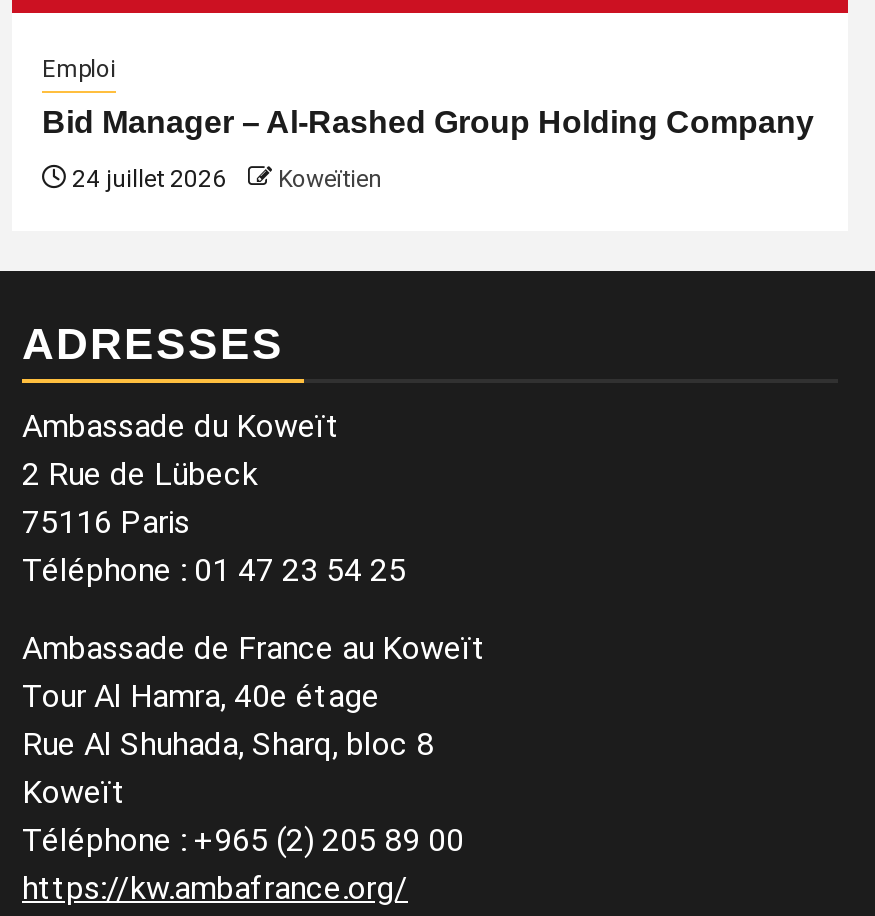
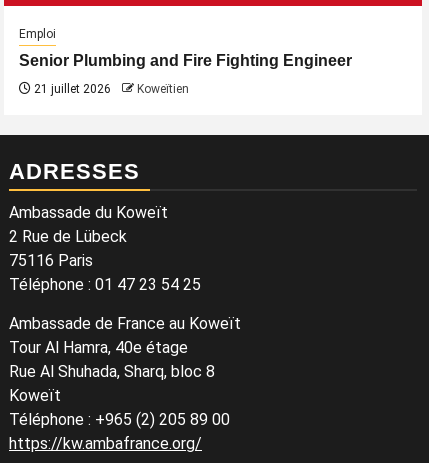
- Bid Manager – Al-Rashed Group Holding Company
+ Senior Plumbing and Fire Fighting Engineer

- 24 juillet 2026 Koweïtien
+ 21 juillet 2026 Koweïtien
